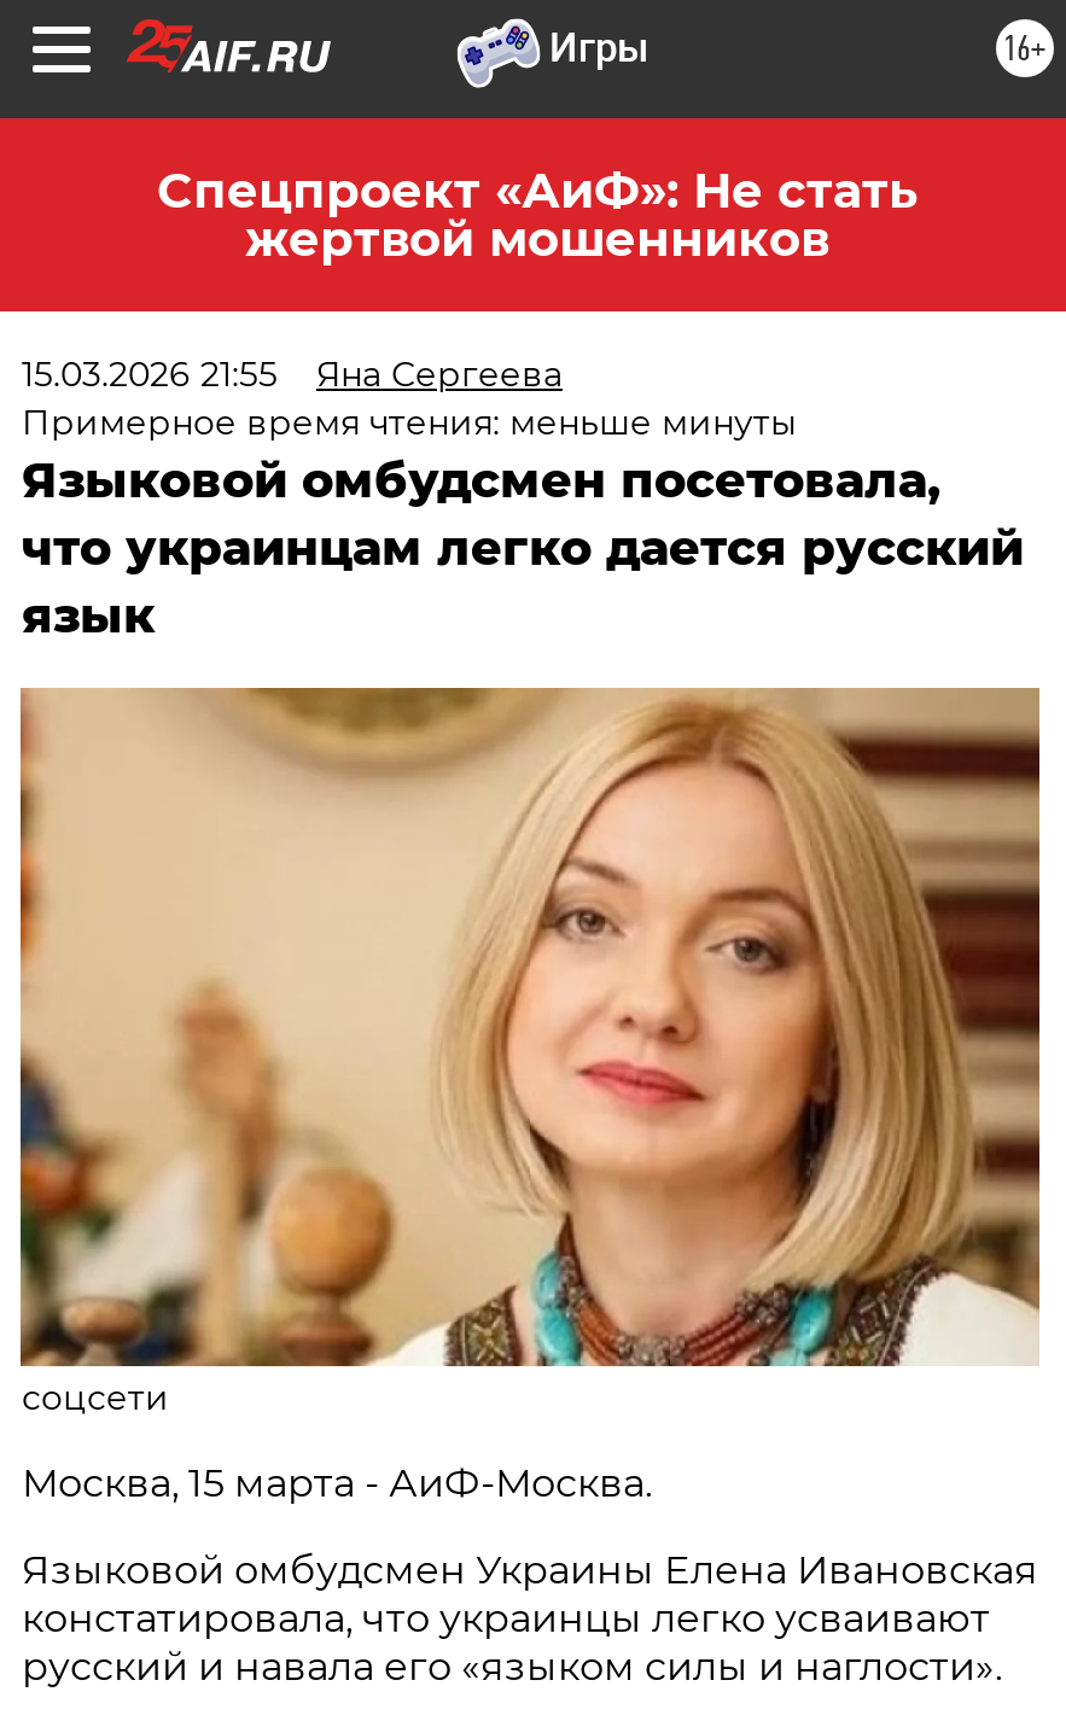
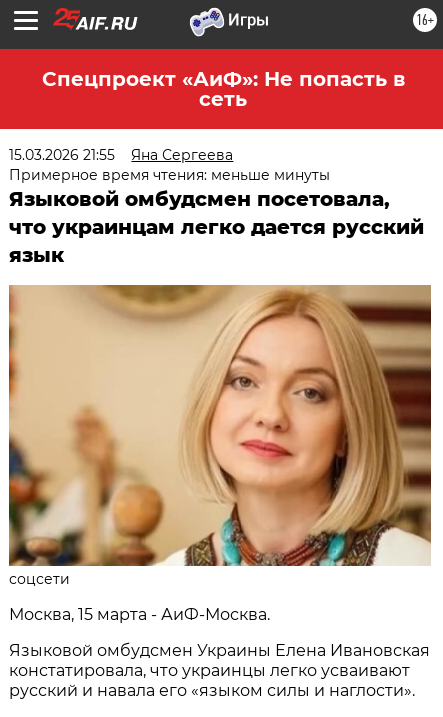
- Спецпроект «АиФ»: Не стать
- жертвой мошенников
+ Спецпроект «АиФ»: Не попасть в
+ сеть
